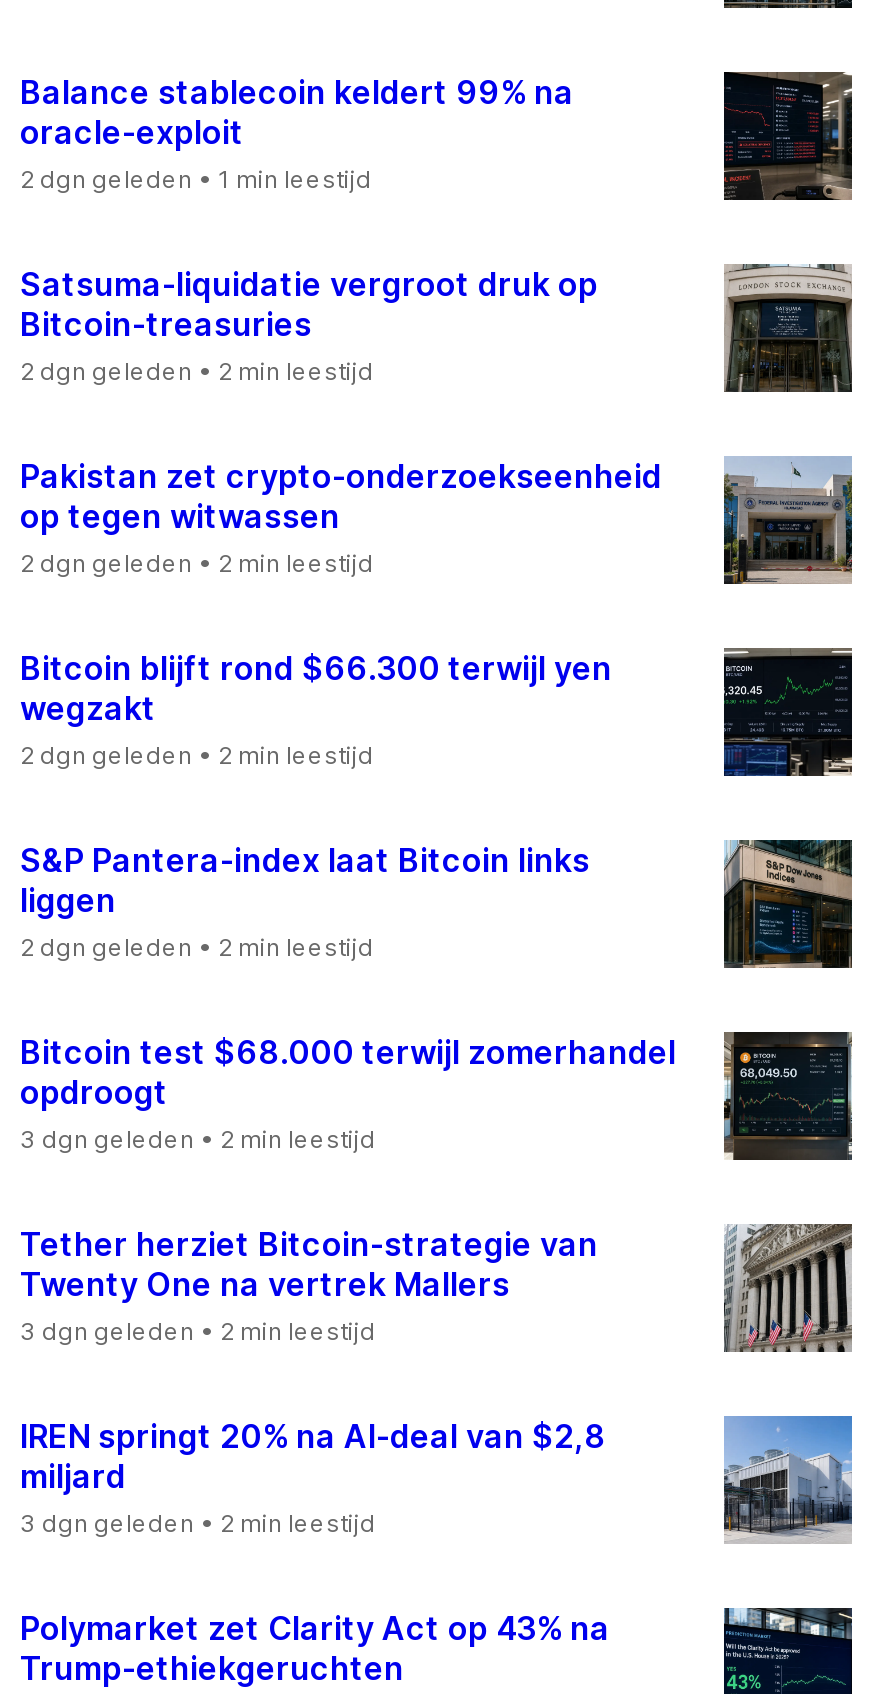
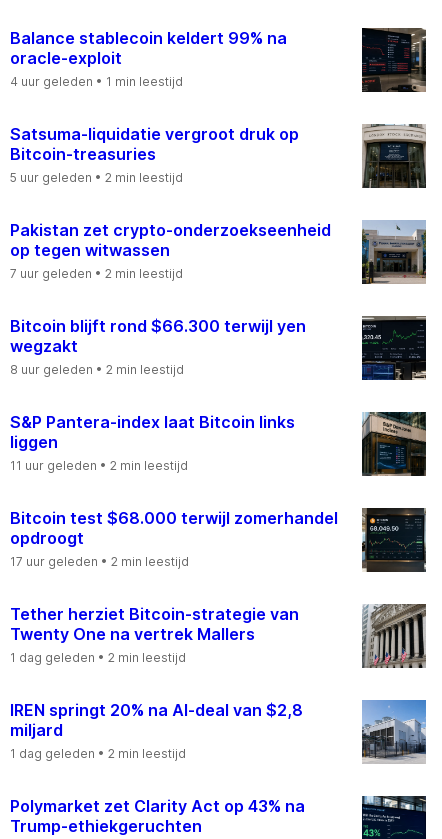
- 2 dgn geleden • 1 min leestijd
+ 4 uur geleden • 1 min leestijd

- 2 dgn geleden • 2 min leestijd
+ 5 uur geleden • 2 min leestijd

- 2 dgn geleden • 2 min leestijd
+ 7 uur geleden • 2 min leestijd

- 2 dgn geleden • 2 min leestijd
+ 8 uur geleden • 2 min leestijd

- 2 dgn geleden • 2 min leestijd
+ 11 uur geleden • 2 min leestijd

- 3 dgn geleden • 2 min leestijd
+ 17 uur geleden • 2 min leestijd

- 3 dgn geleden • 2 min leestijd
+ 1 dag geleden • 2 min leestijd

- 3 dgn geleden • 2 min leestijd
+ 1 dag geleden • 2 min leestijd
